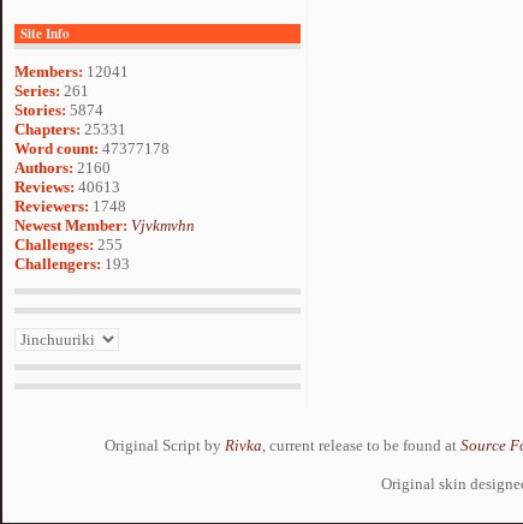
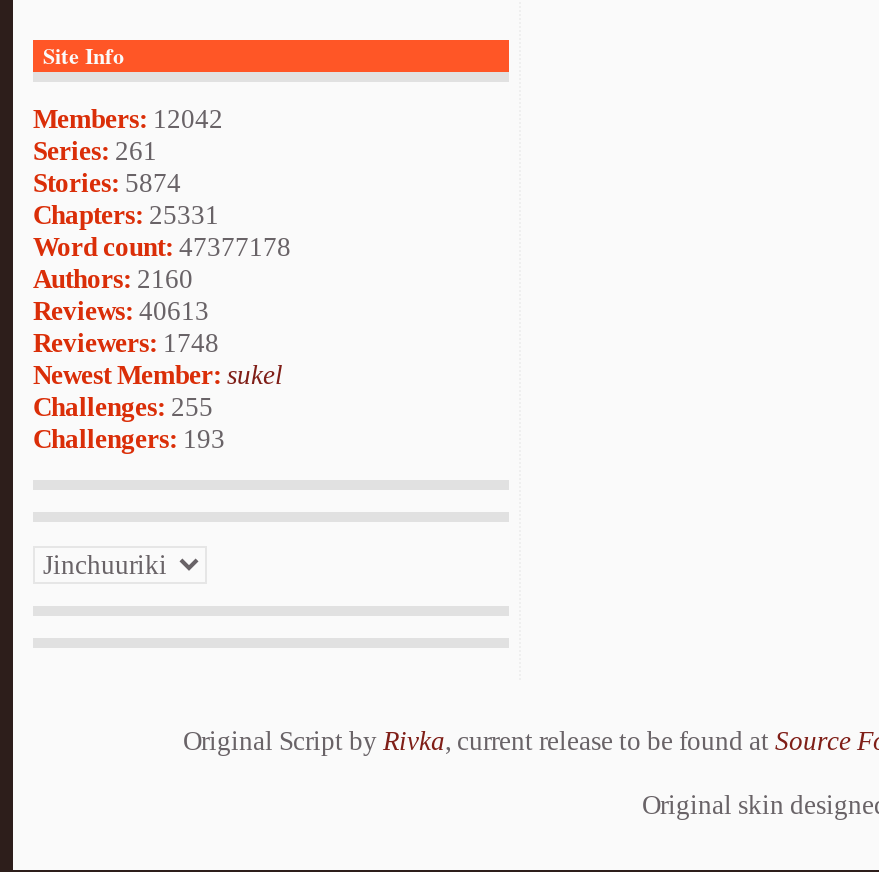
- Members: 12041
+ Members: 12042

- Newest Member: Vjvkmvhn
+ Newest Member: sukel
